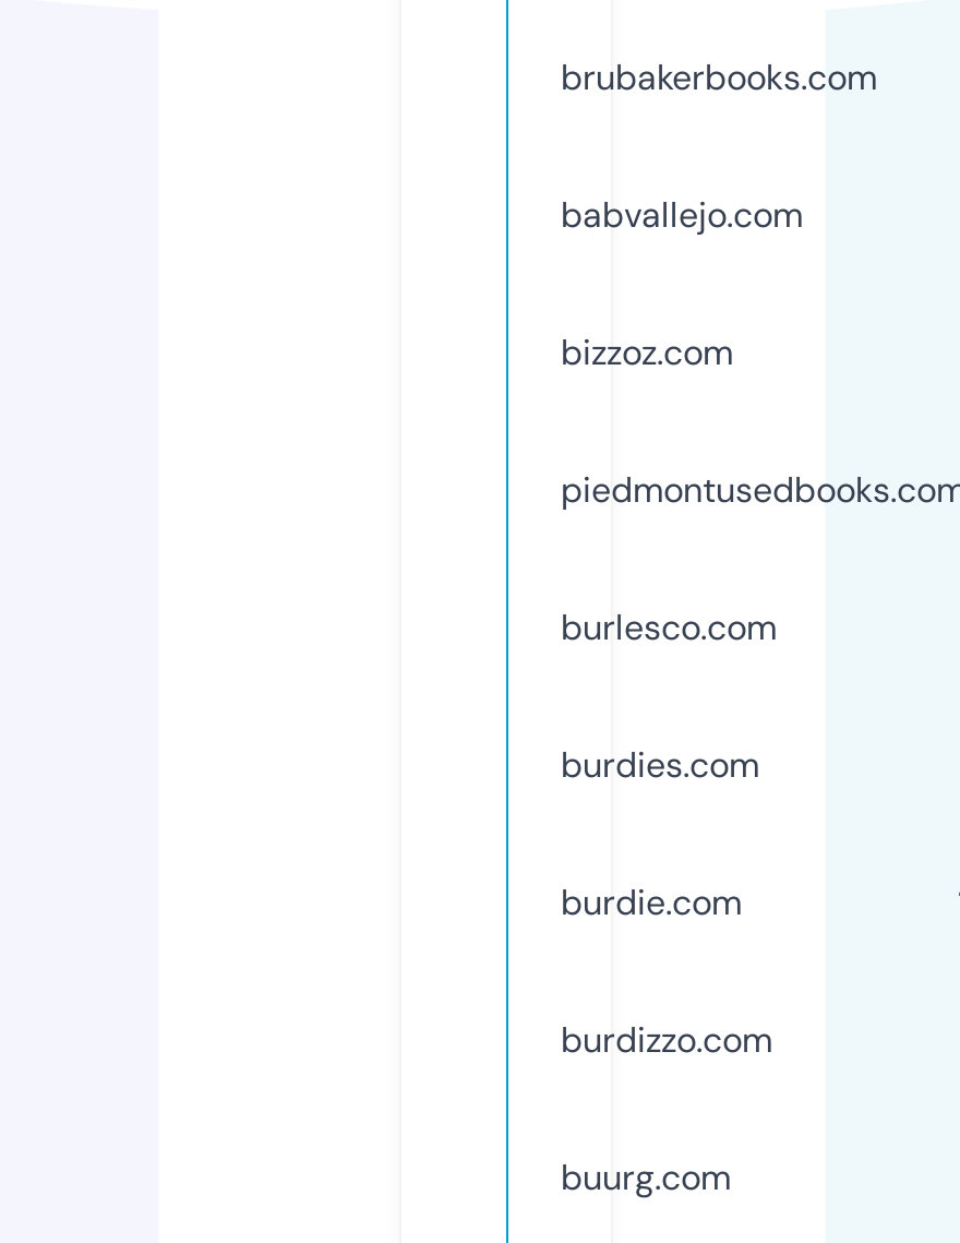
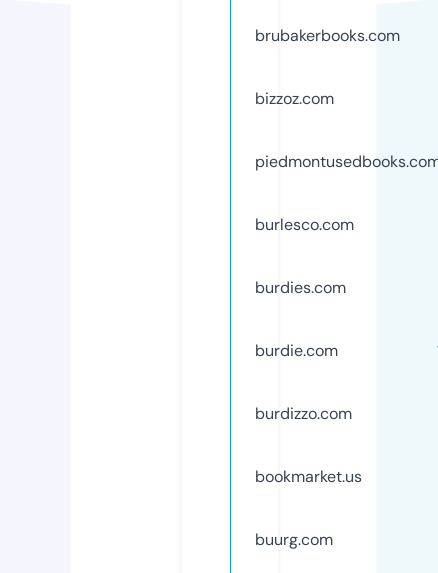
- babvallejo.com

moved up: bizzoz.com | burlesco.com | burdies.com | burdie.com | burdizzo.com

+ bookmarket.us
